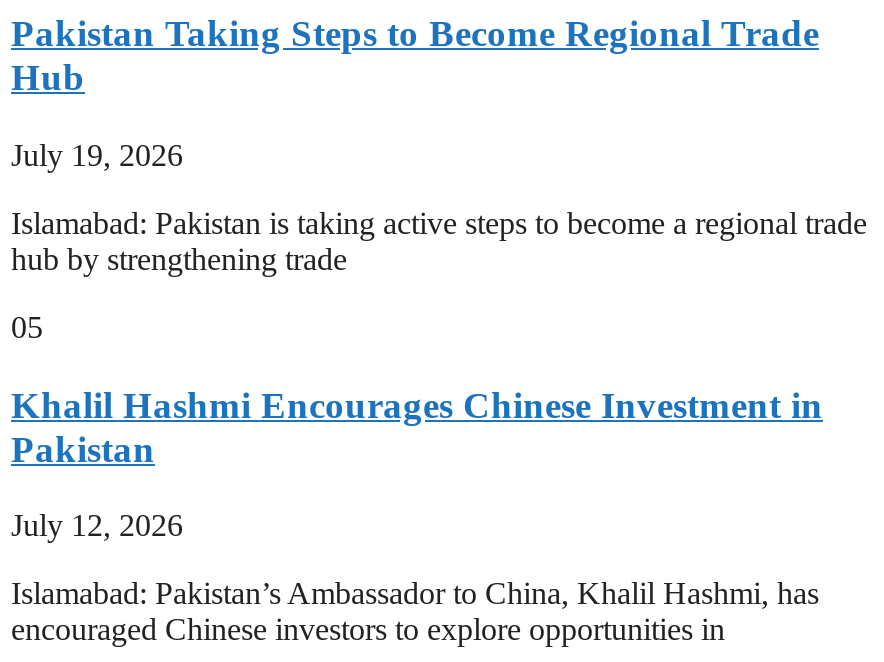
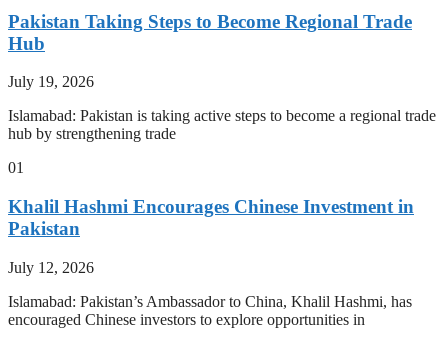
- 05
+ 01
